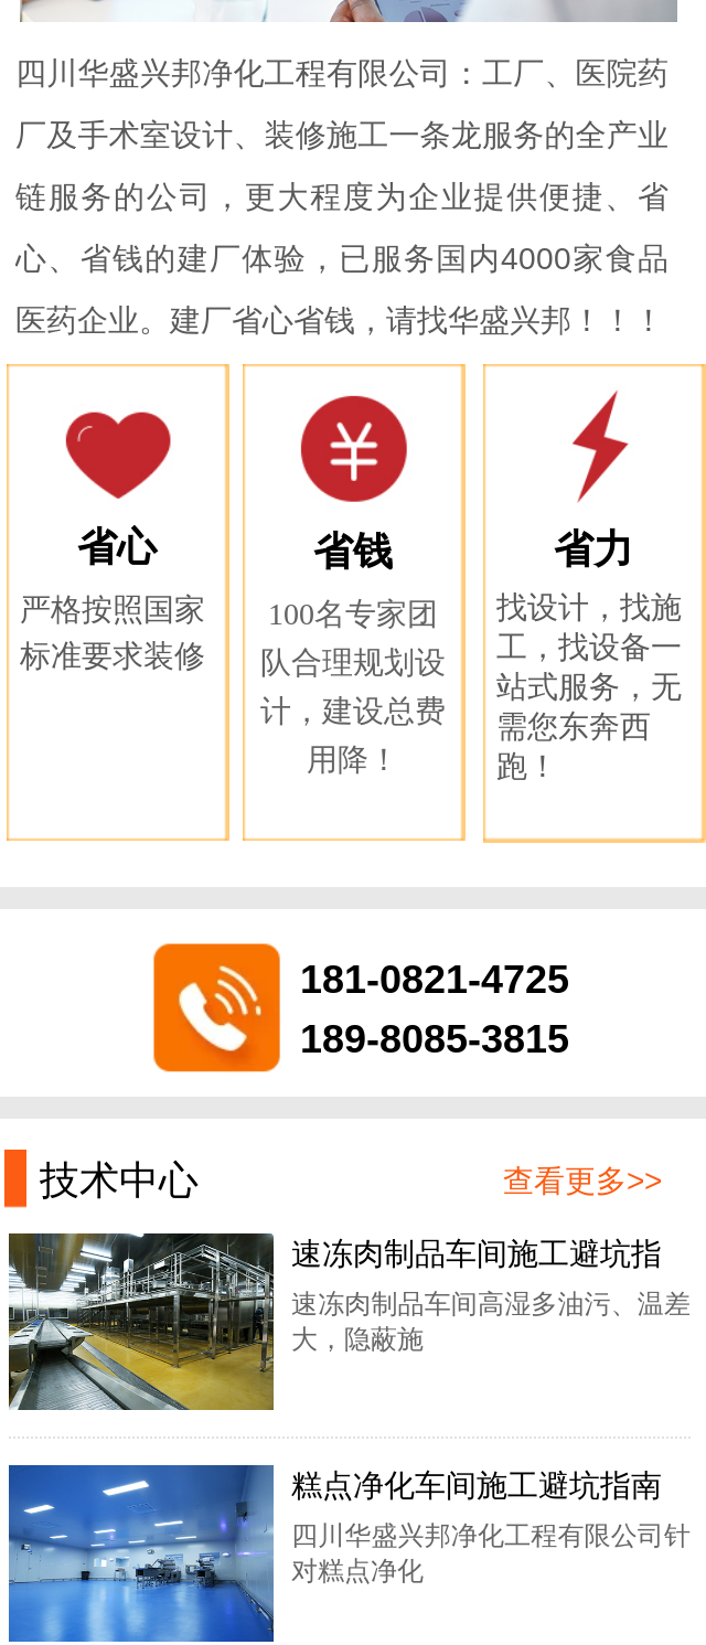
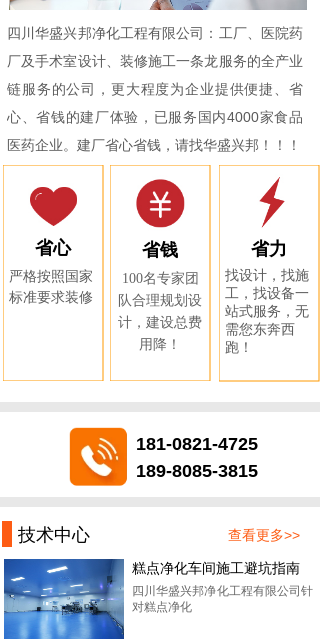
- [image]
- 速冻肉制品车间施工避坑指
- 速冻肉制品车间高湿多油污、温差
- 大，隐蔽施
